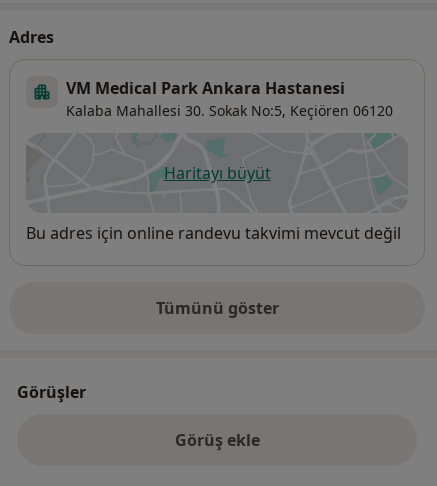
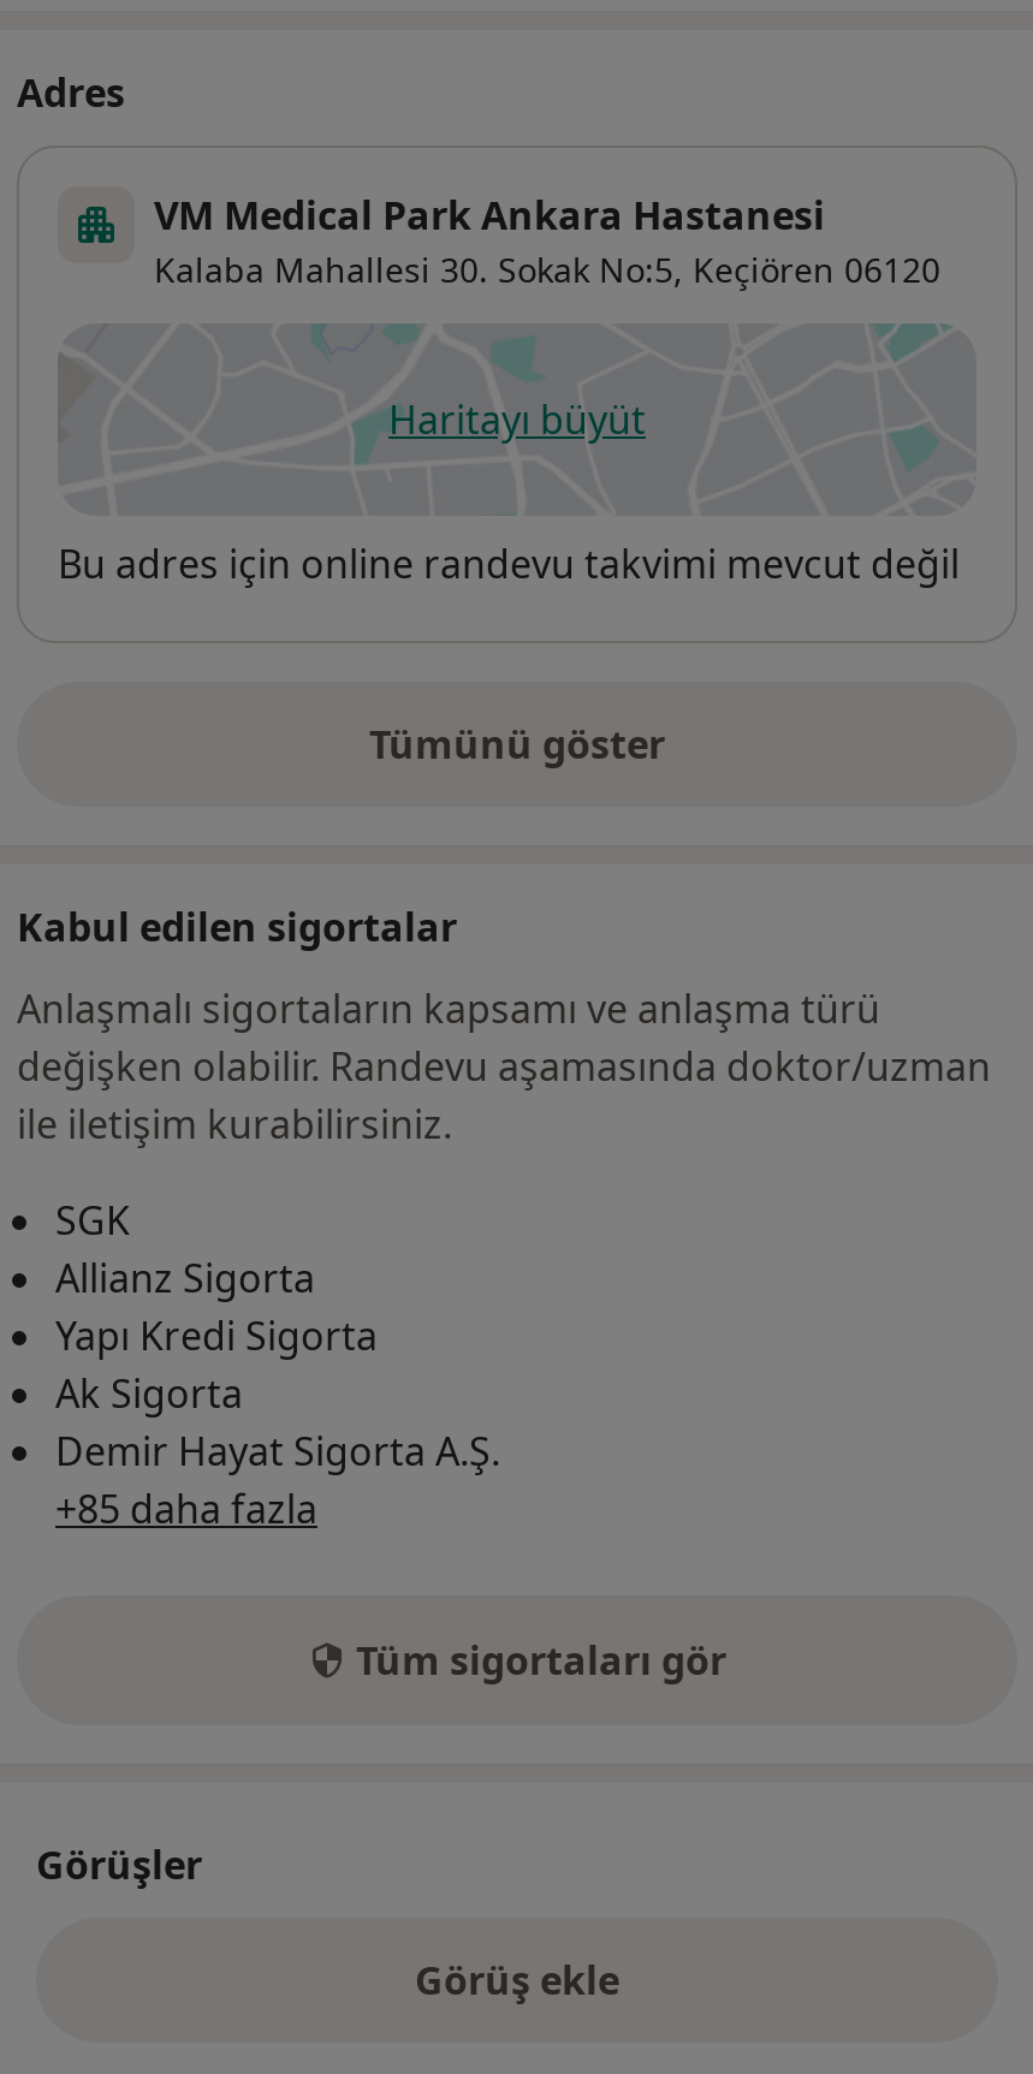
+ Kabul edilen sigortalar
+ Anlaşmalı sigortaların kapsamı ve anlaşma türü
+ değişken olabilir. Randevu aşamasında doktor/uzman
+ ile iletişim kurabilirsiniz.
+ SGK
+ Allianz Sigorta
+ Yapı Kredi Sigorta
+ Ak Sigorta
+ Demir Hayat Sigorta A.Ş.
+ +85 daha fazla
+ Tüm sigortaları gör
